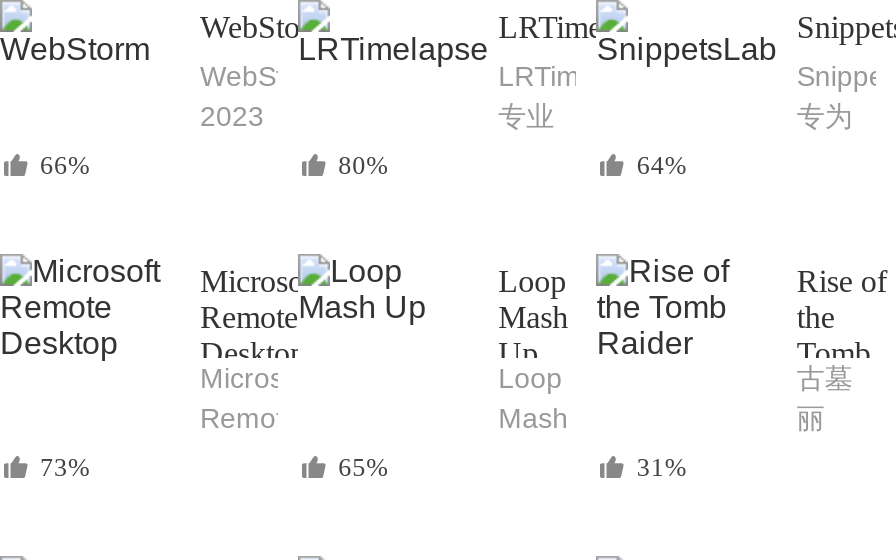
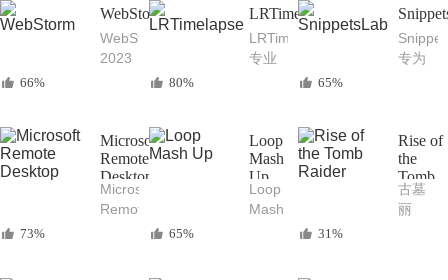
- 64%
+ 65%
